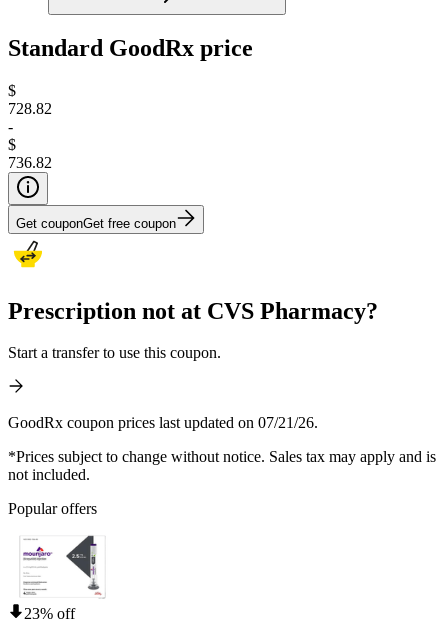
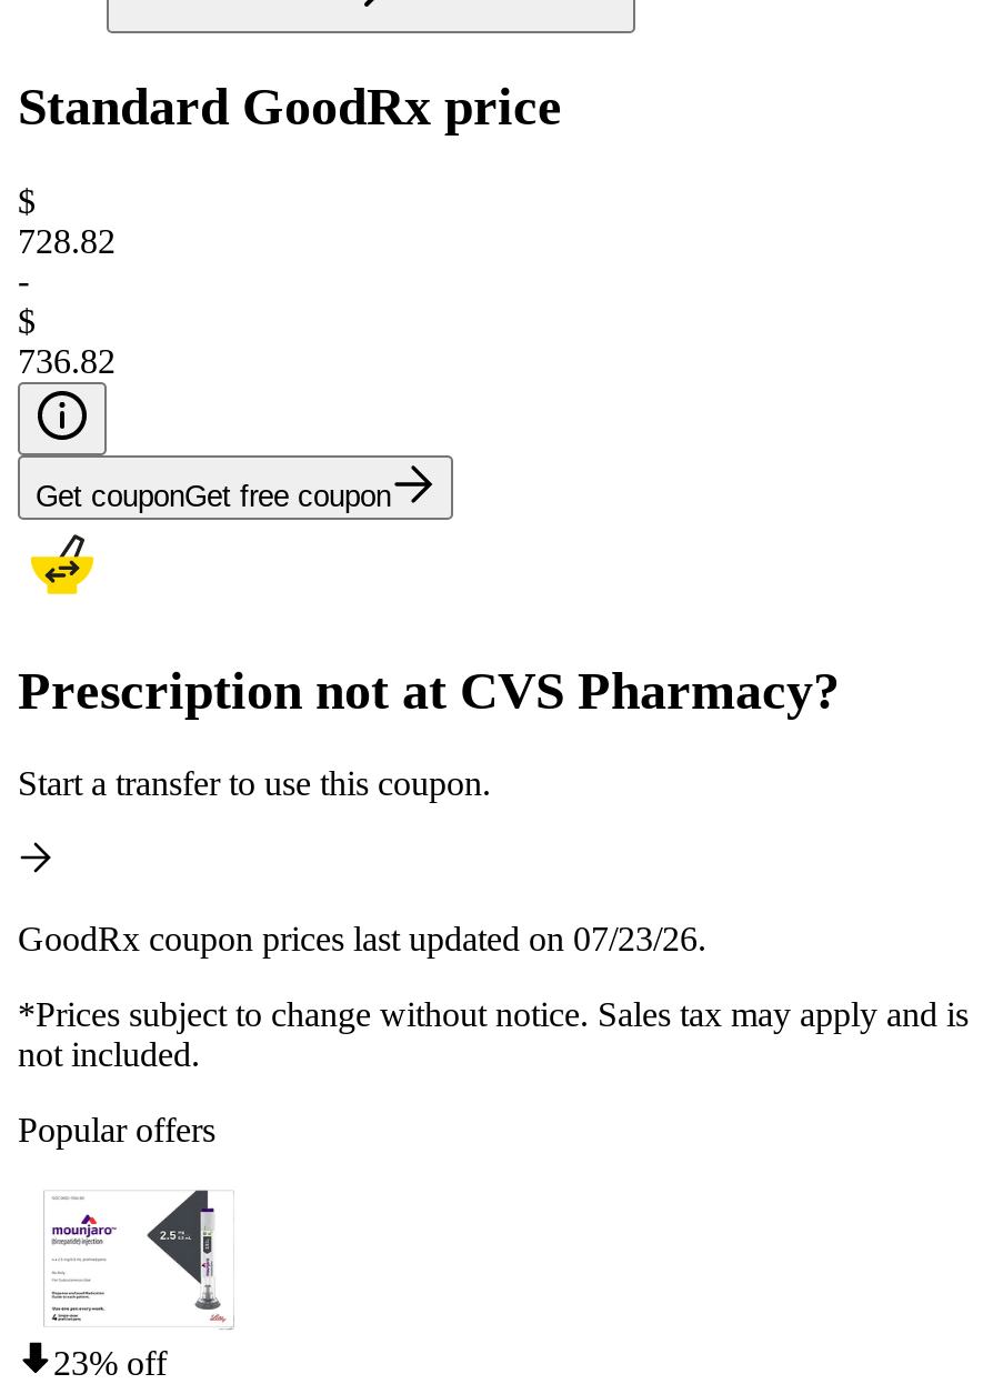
- GoodRx coupon prices last updated on 07/21/26.
+ GoodRx coupon prices last updated on 07/23/26.
